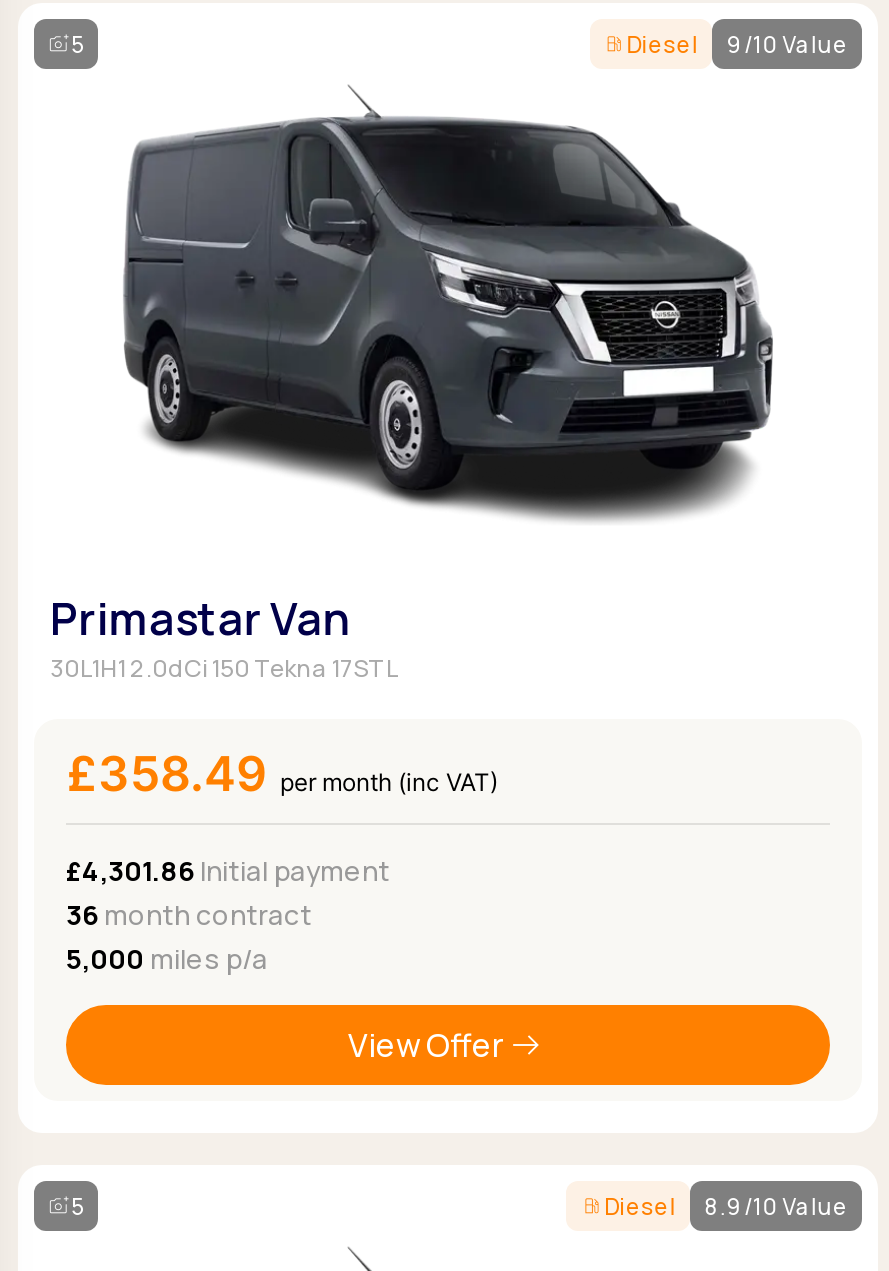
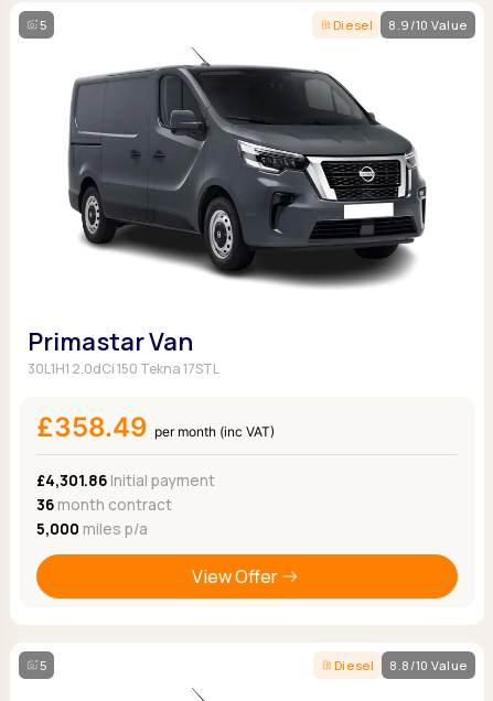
- Diesel 9/10 Value
+ Diesel 8.9/10 Value

- Diesel 8.9/10 Value
+ Diesel 8.8/10 Value
